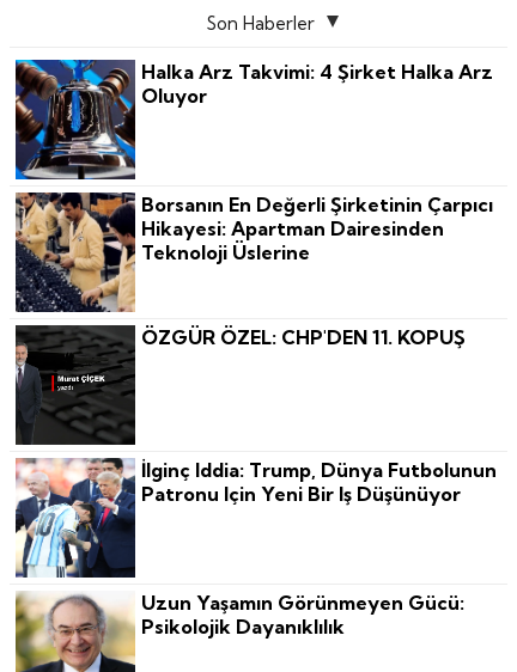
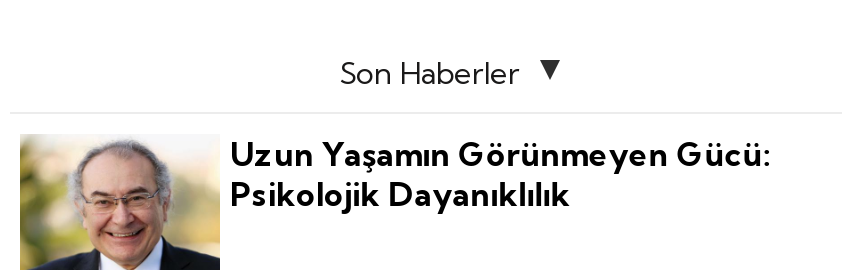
- [image]
- Halka Arz Takvimi: 4 Şirket Halka Arz
- Oluyor

- [image]
- Borsanın En Değerli Şirketinin Çarpıcı
- Hikayesi: Apartman Dairesinden
- Teknoloji Üslerine

- [image]
- ÖZGÜR ÖZEL: CHP'DEN 11. KOPUŞ

- [image]
- İlginç Iddia: Trump, Dünya Futbolunun
- Patronu Için Yeni Bir Iş Düşünüyor
